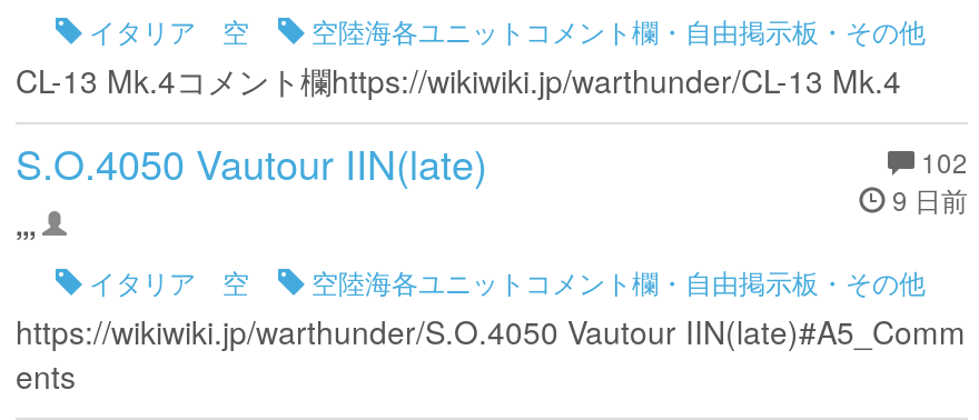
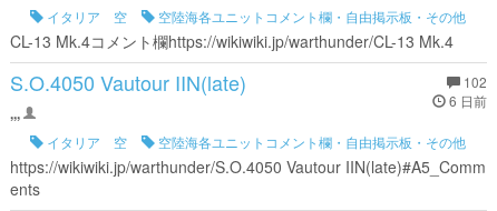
- 9 日前
+ 6 日前
